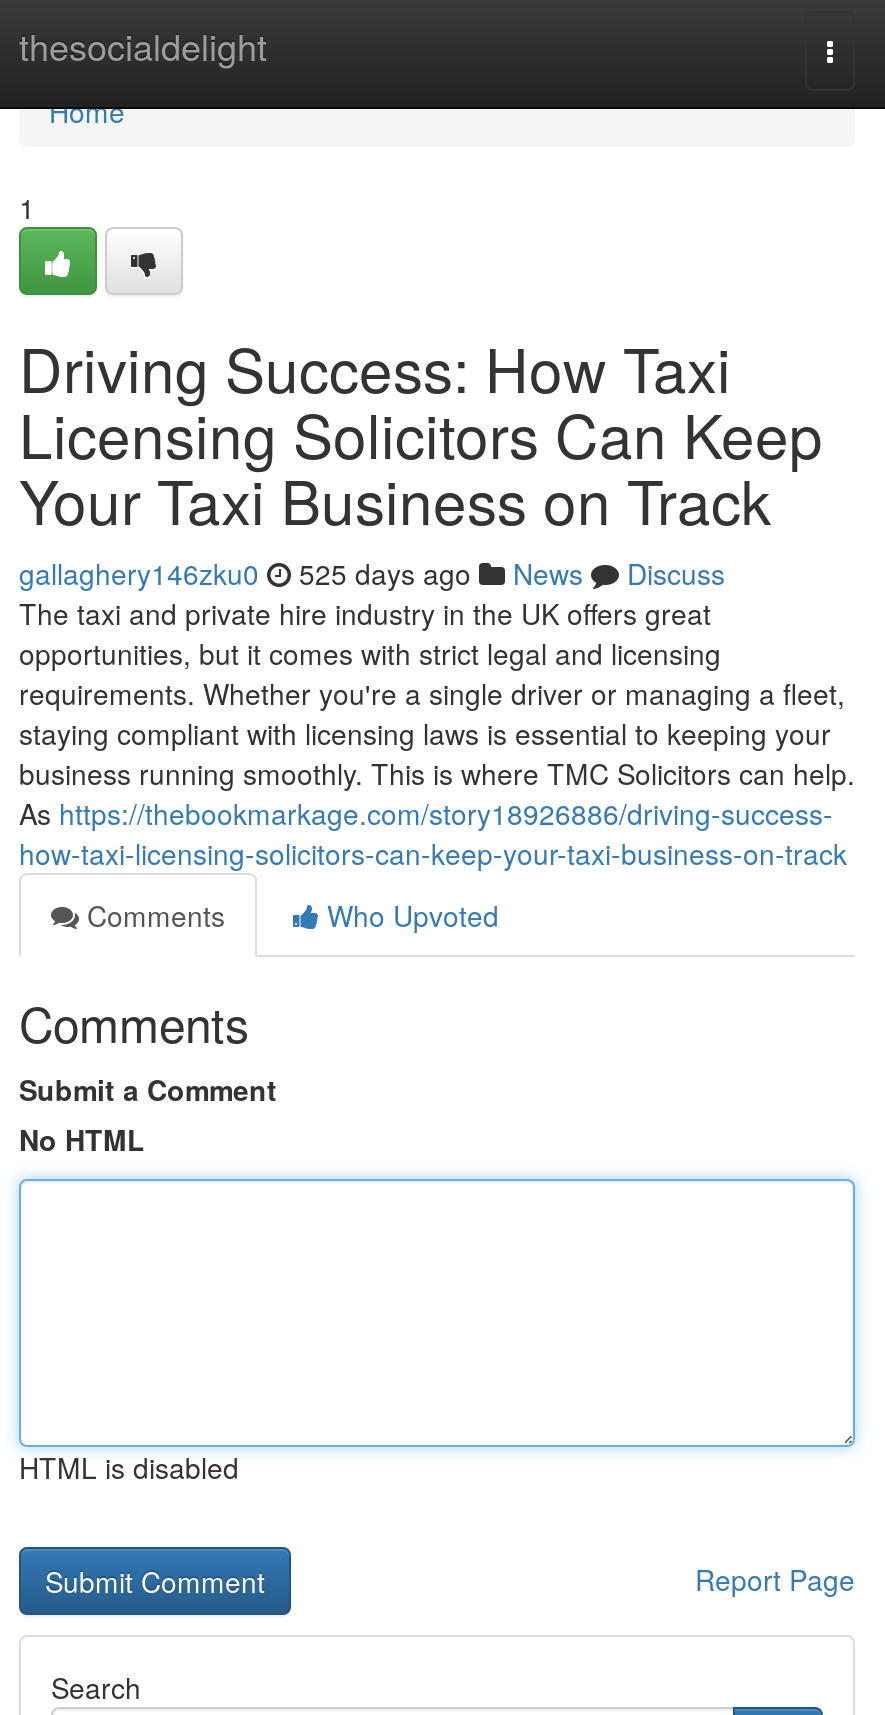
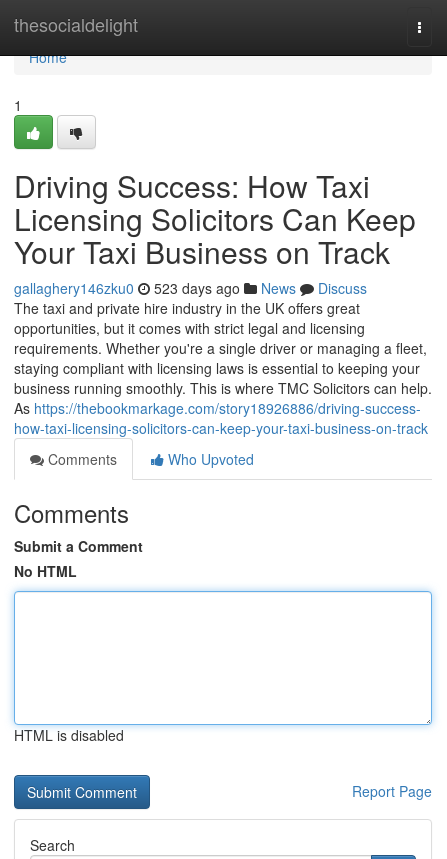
- gallaghery146zku0 525 days ago News Discuss
+ gallaghery146zku0 523 days ago News Discuss
